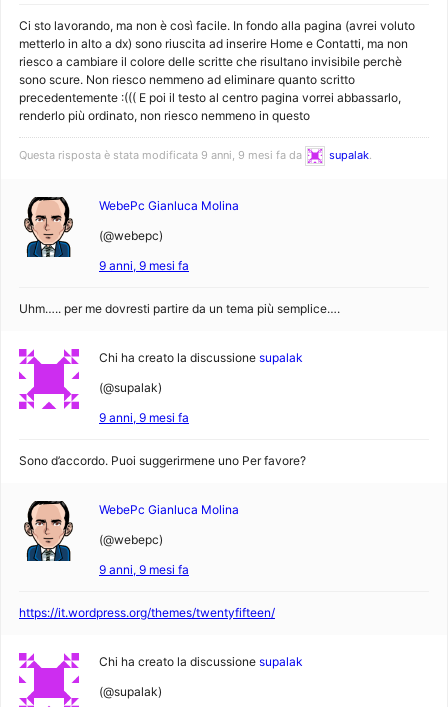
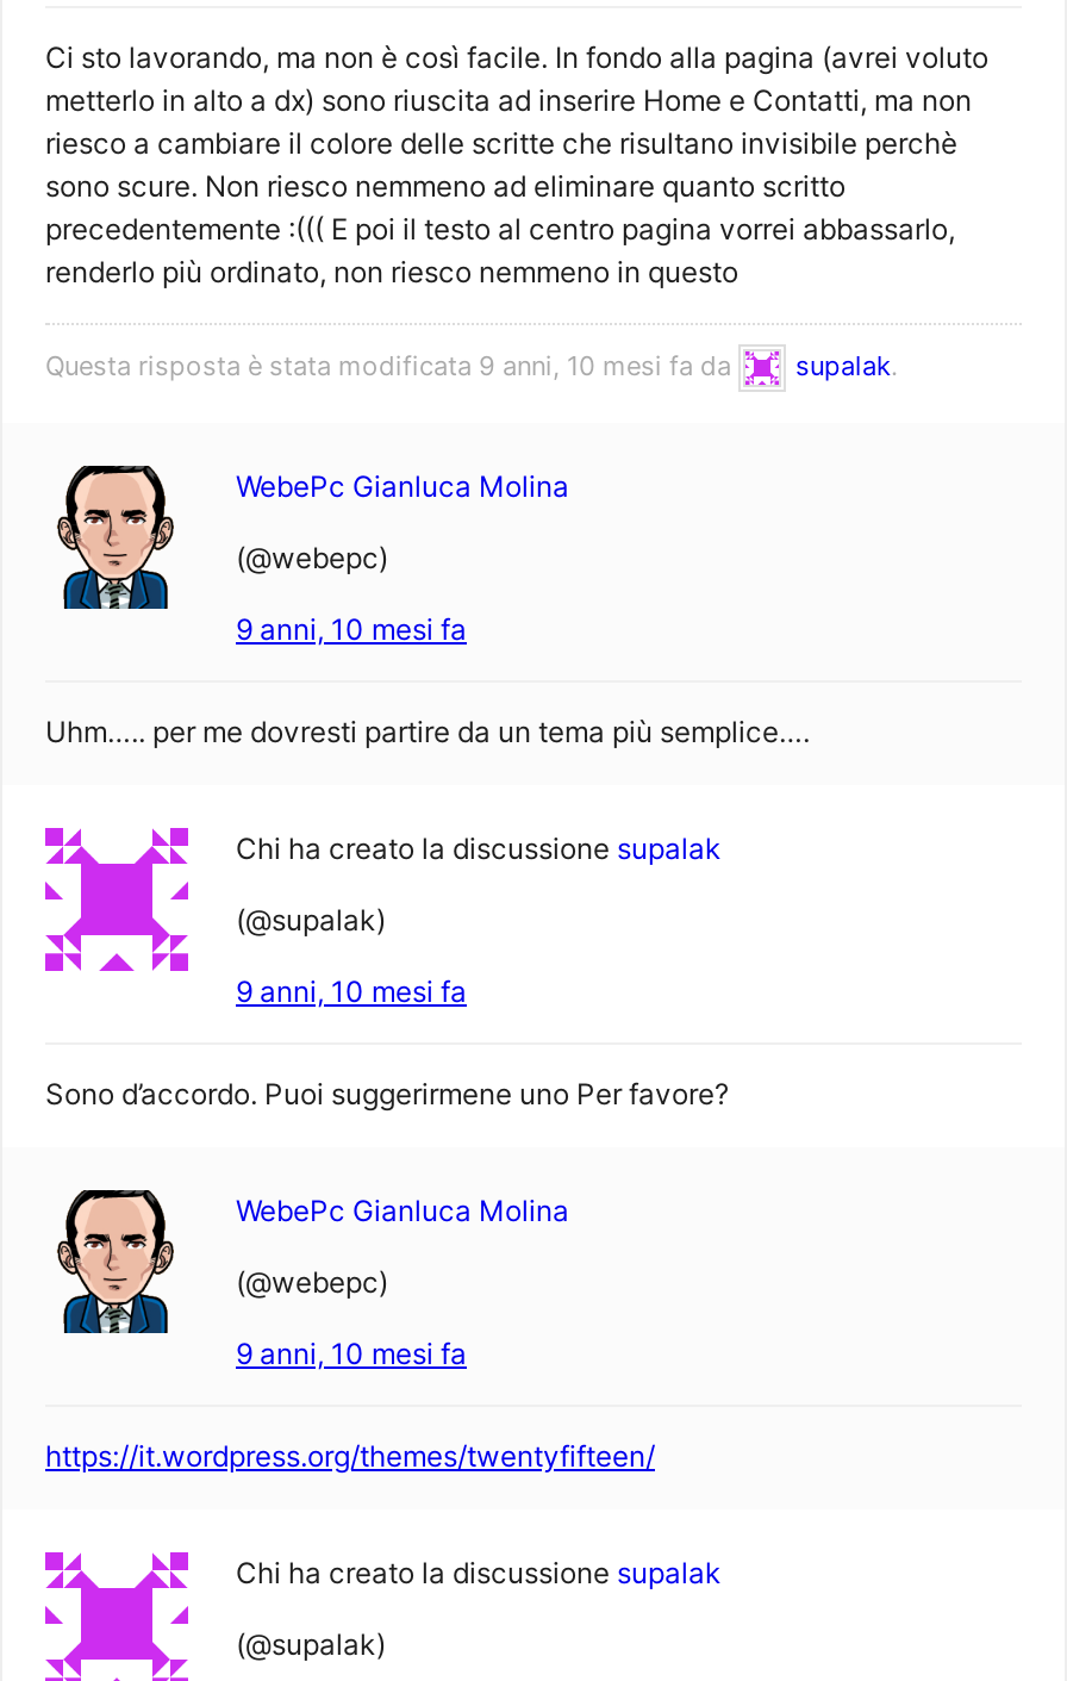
- Questa risposta è stata modificata 9 anni, 9 mesi fa da
+ Questa risposta è stata modificata 9 anni, 10 mesi fa da

- 9 anni, 9 mesi fa
+ 9 anni, 10 mesi fa

- 9 anni, 9 mesi fa
+ 9 anni, 10 mesi fa

- 9 anni, 9 mesi fa
+ 9 anni, 10 mesi fa
